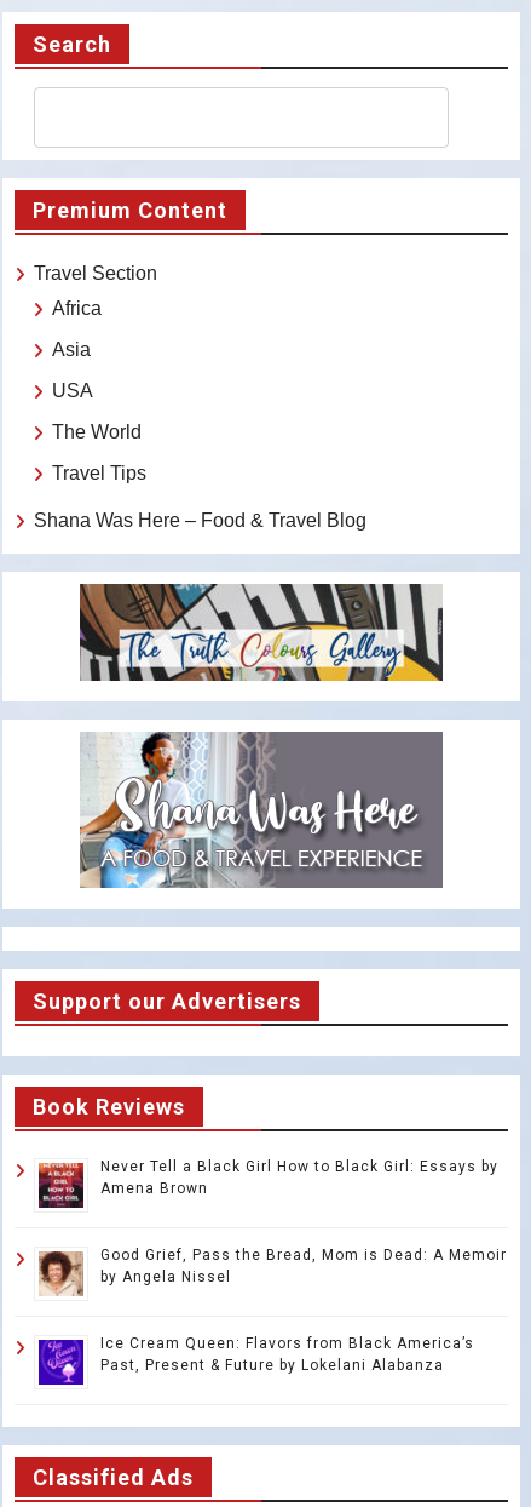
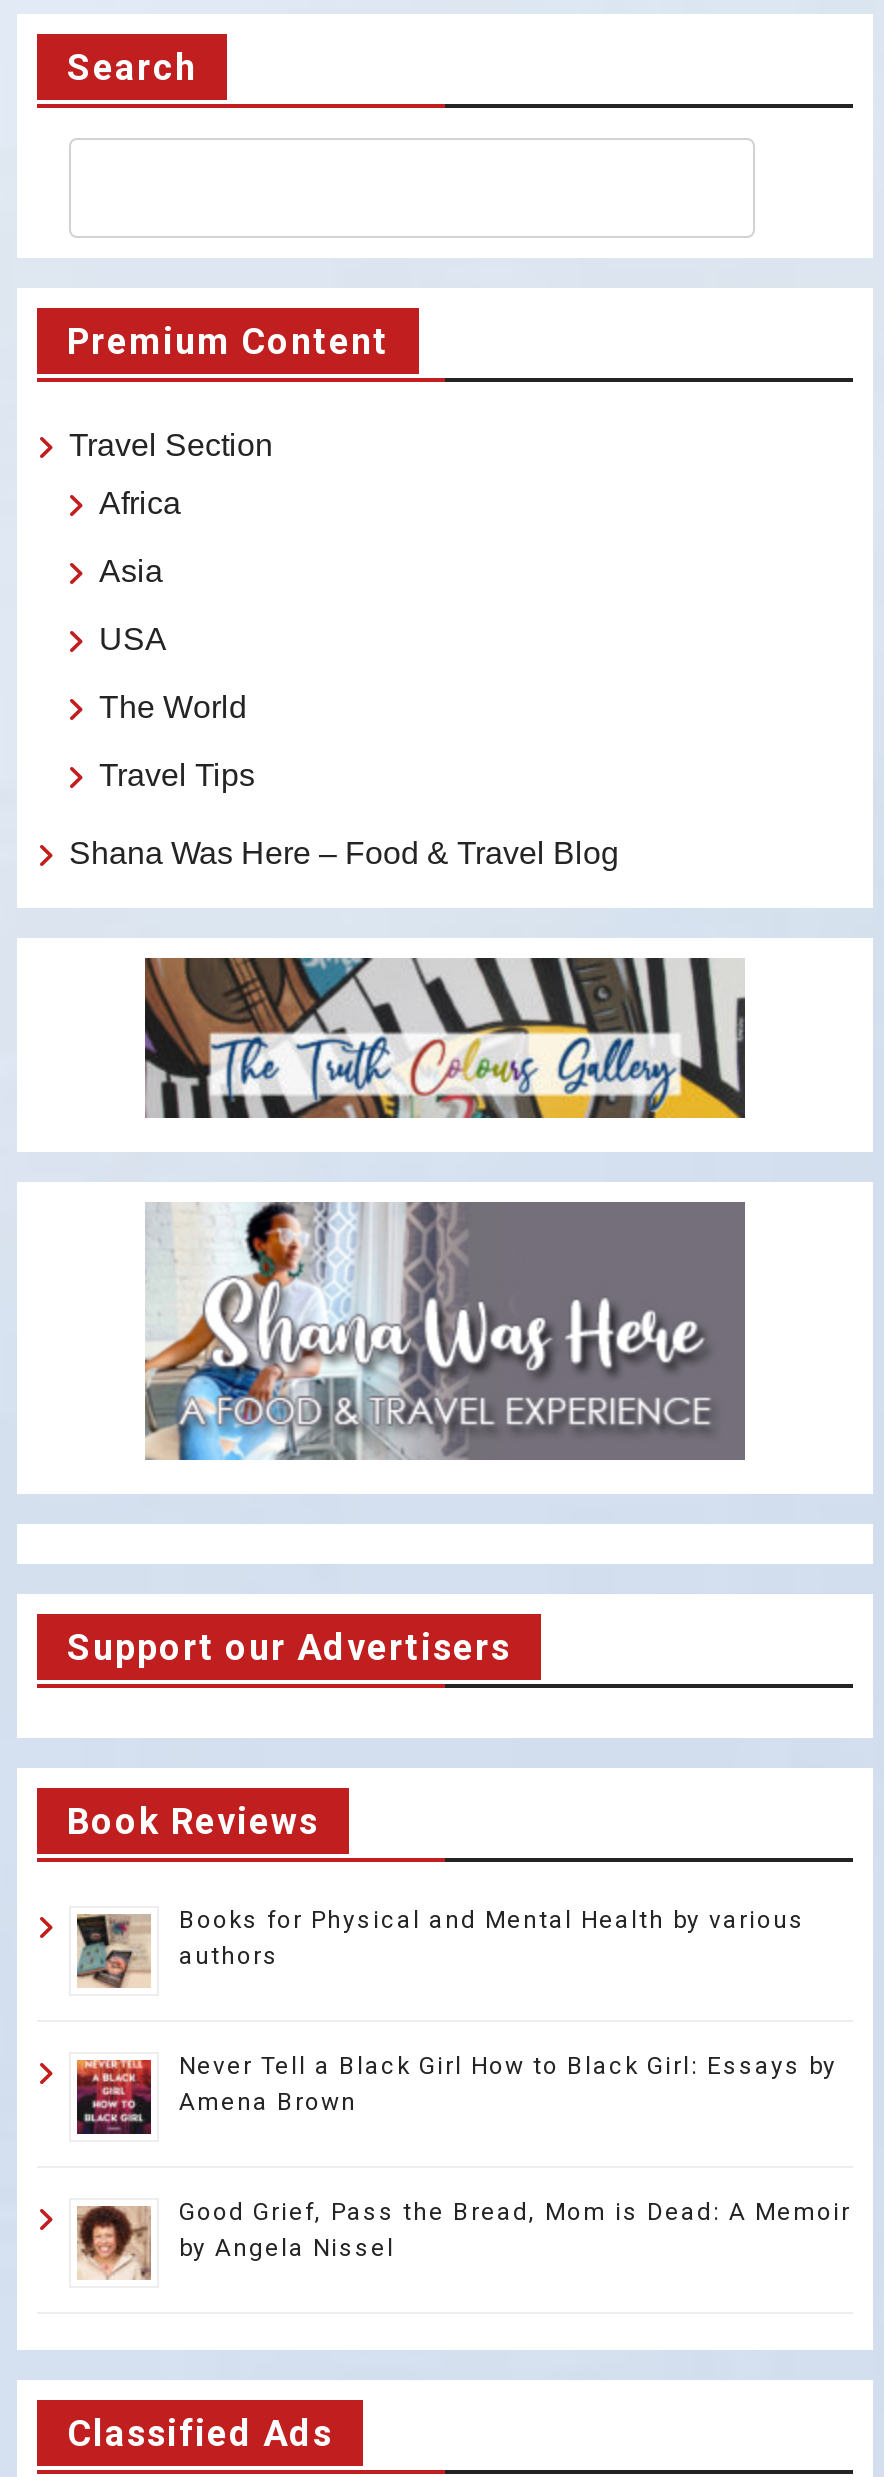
+ [image]
+ Books for Physical and Mental Health by various
+ authors

moved down: [image] | Never Tell a Black Girl How to Black Girl: Essays by | Amena Brown | Good Grief, Pass the Bread, Mom is Dead: A Memoir | by Angela Nissel

- [image]
- Ice Cream Queen: Flavors from Black America’s
- Past, Present & Future by Lokelani Alabanza
